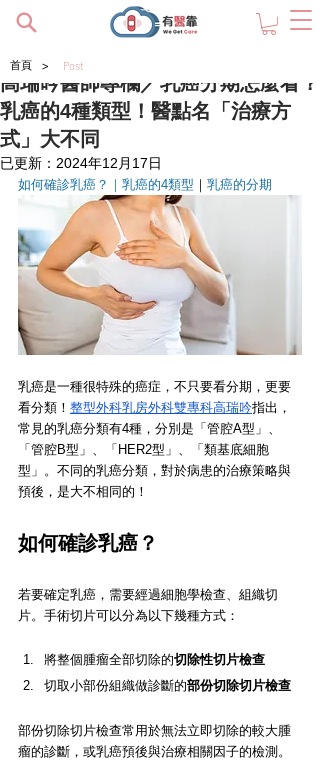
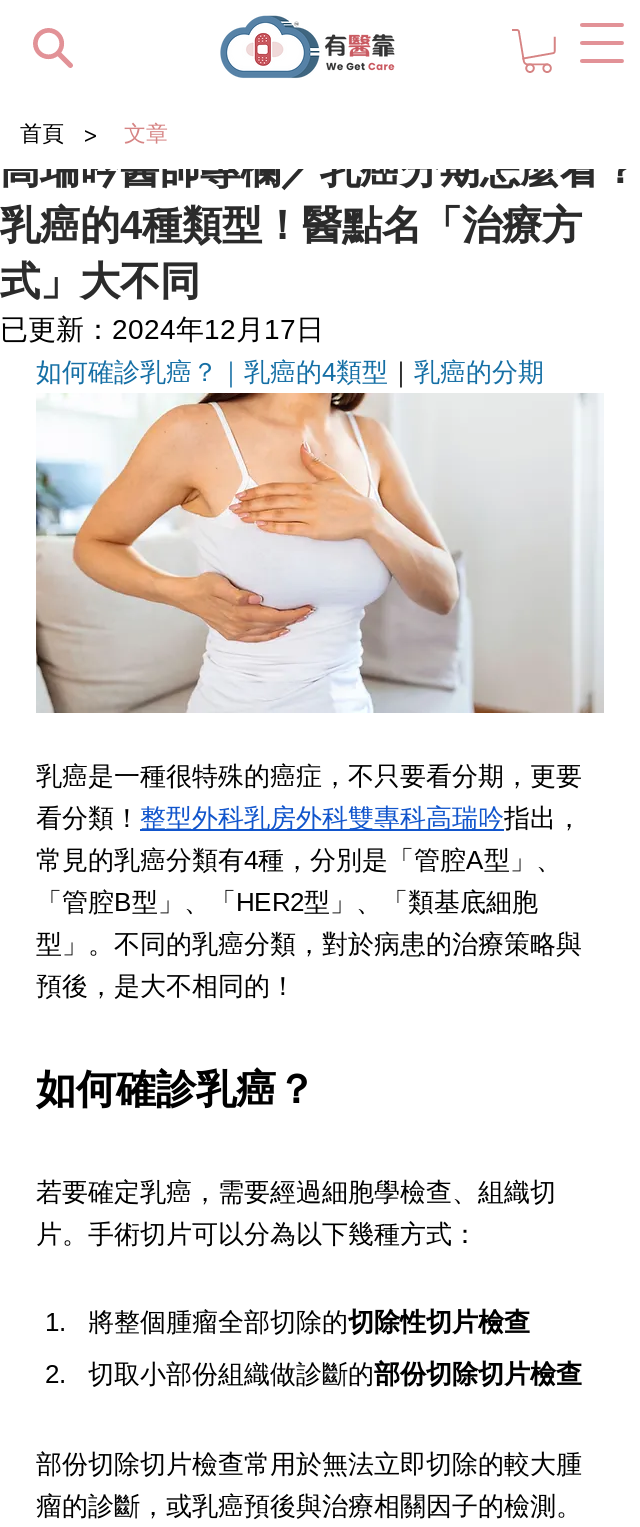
- Post
+ 文章
